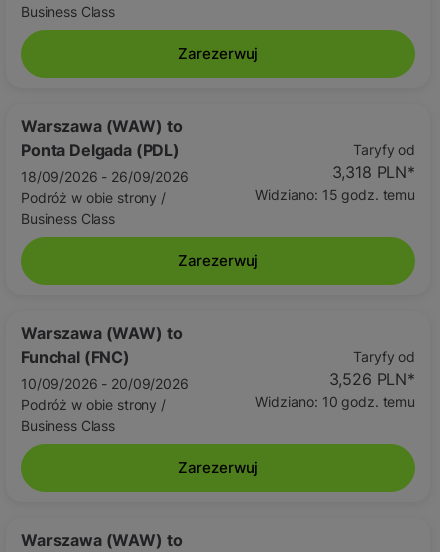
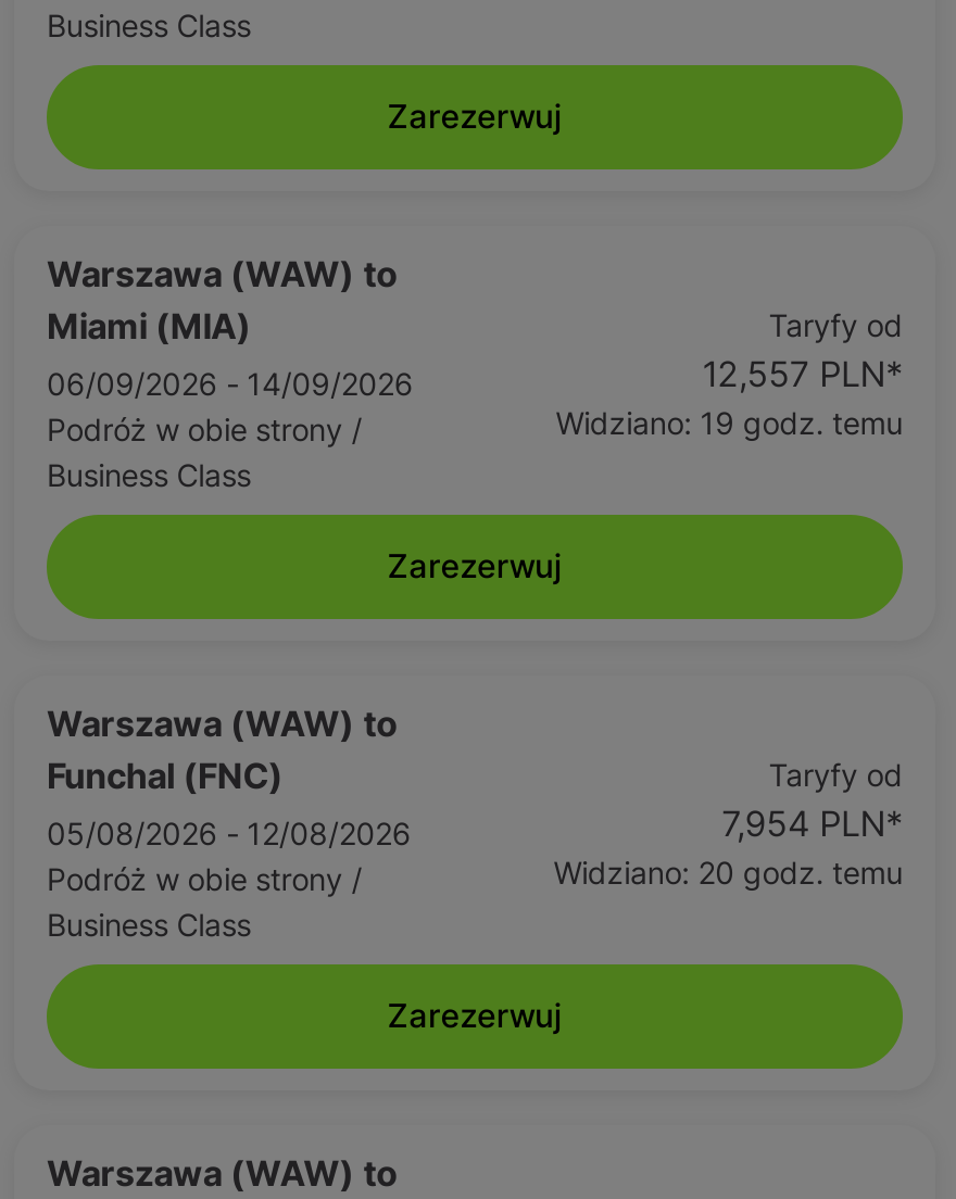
- Ponta Delgada (PDL)
- 18/09/2026 - 26/09/2026
+ Miami (MIA)
+ 06/09/2026 - 14/09/2026

- 3,318 PLN*
+ 12,557 PLN*

- Widziano: 15 godz. temu
+ Widziano: 19 godz. temu

- 3,526 PLN*
+ 7,954 PLN*

- 10/09/2026 - 20/09/2026
+ 05/08/2026 - 12/08/2026

- Widziano: 10 godz. temu
+ Widziano: 20 godz. temu
